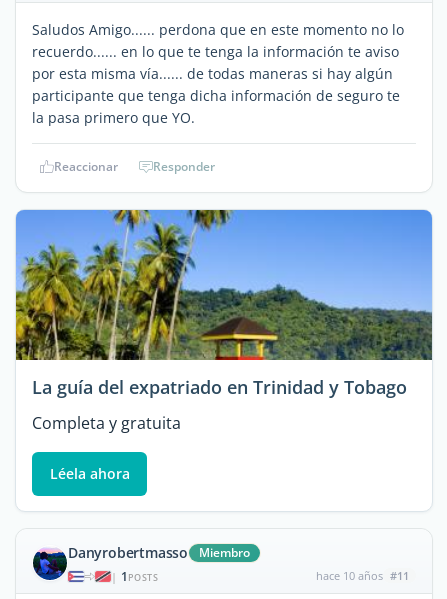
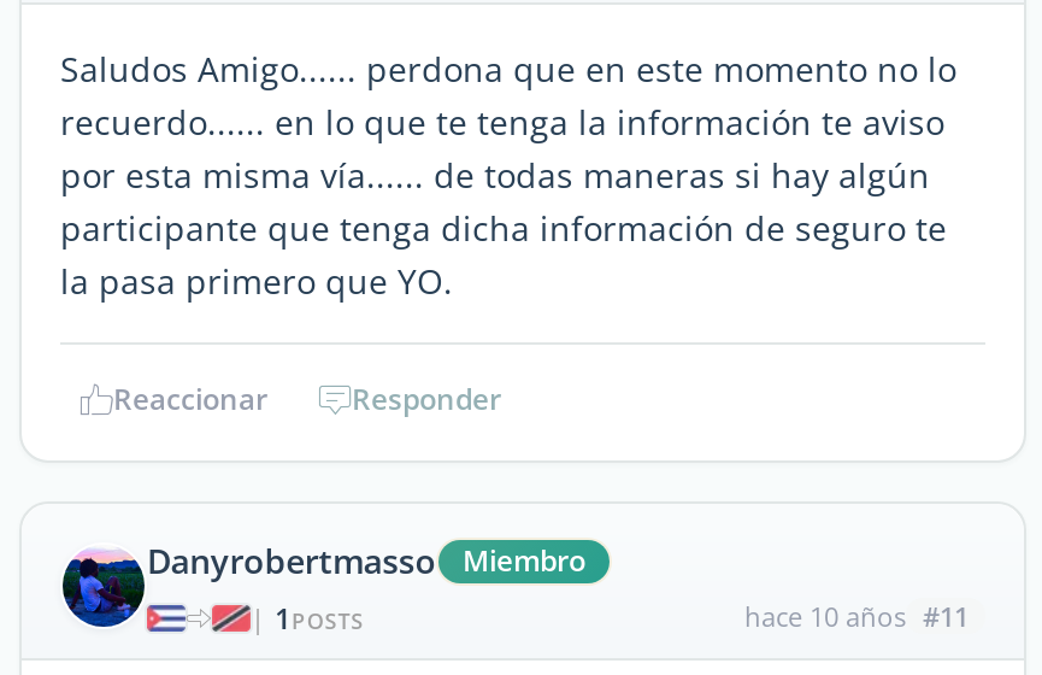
- [image]
- La guía del expatriado en Trinidad y Tobago
- Completa y gratuita
- Léela ahora
